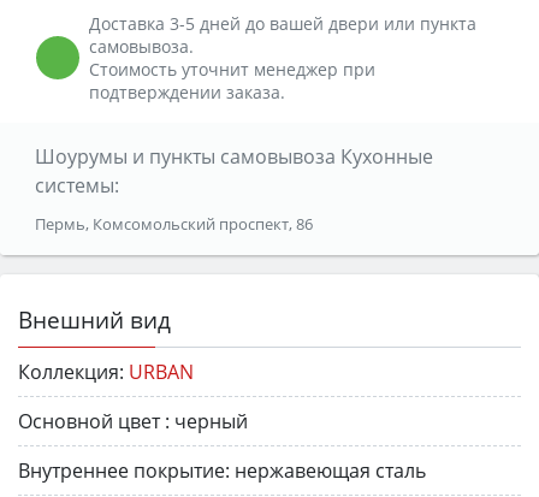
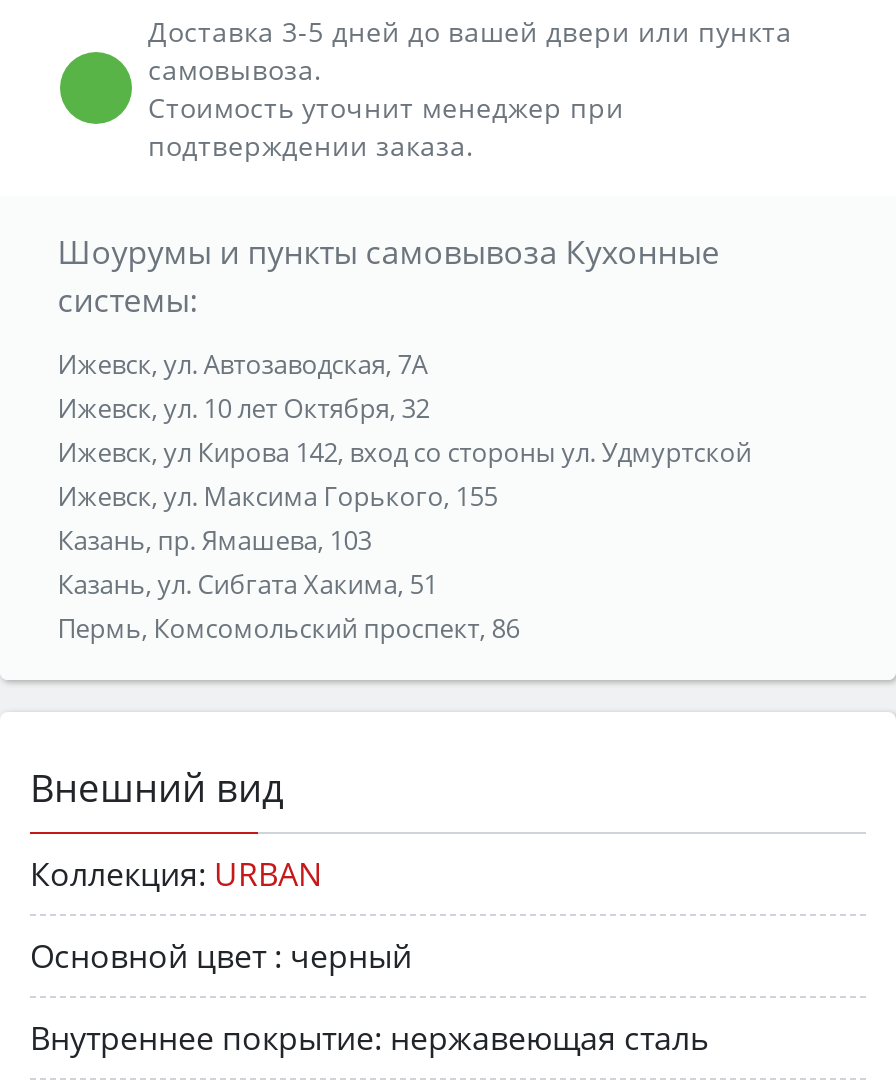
+ Ижевск, ул. Автозаводская, 7А
+ Ижевск, ул. 10 лет Октября, 32
+ Ижевск, ул Кирова 142, вход со стороны ул. Удмуртской
+ Ижевск, ул. Максима Горького, 155
+ Казань, пр. Ямашева, 103
+ Казань, ул. Сибгата Хакима, 51
